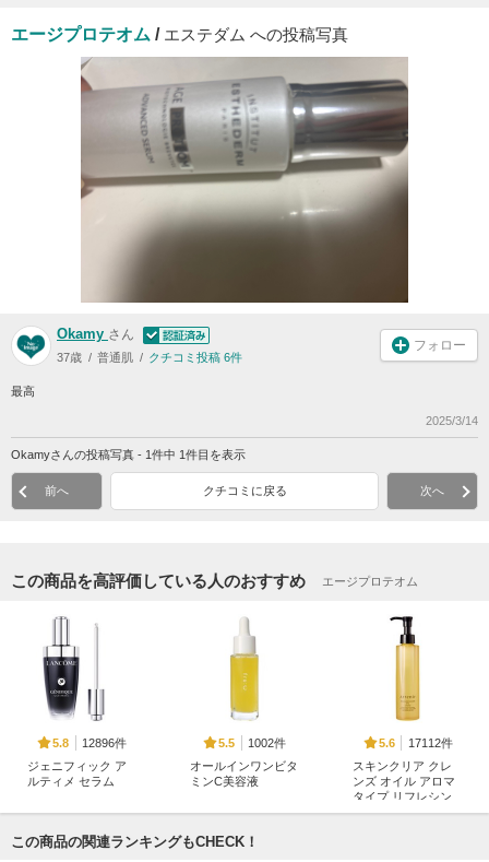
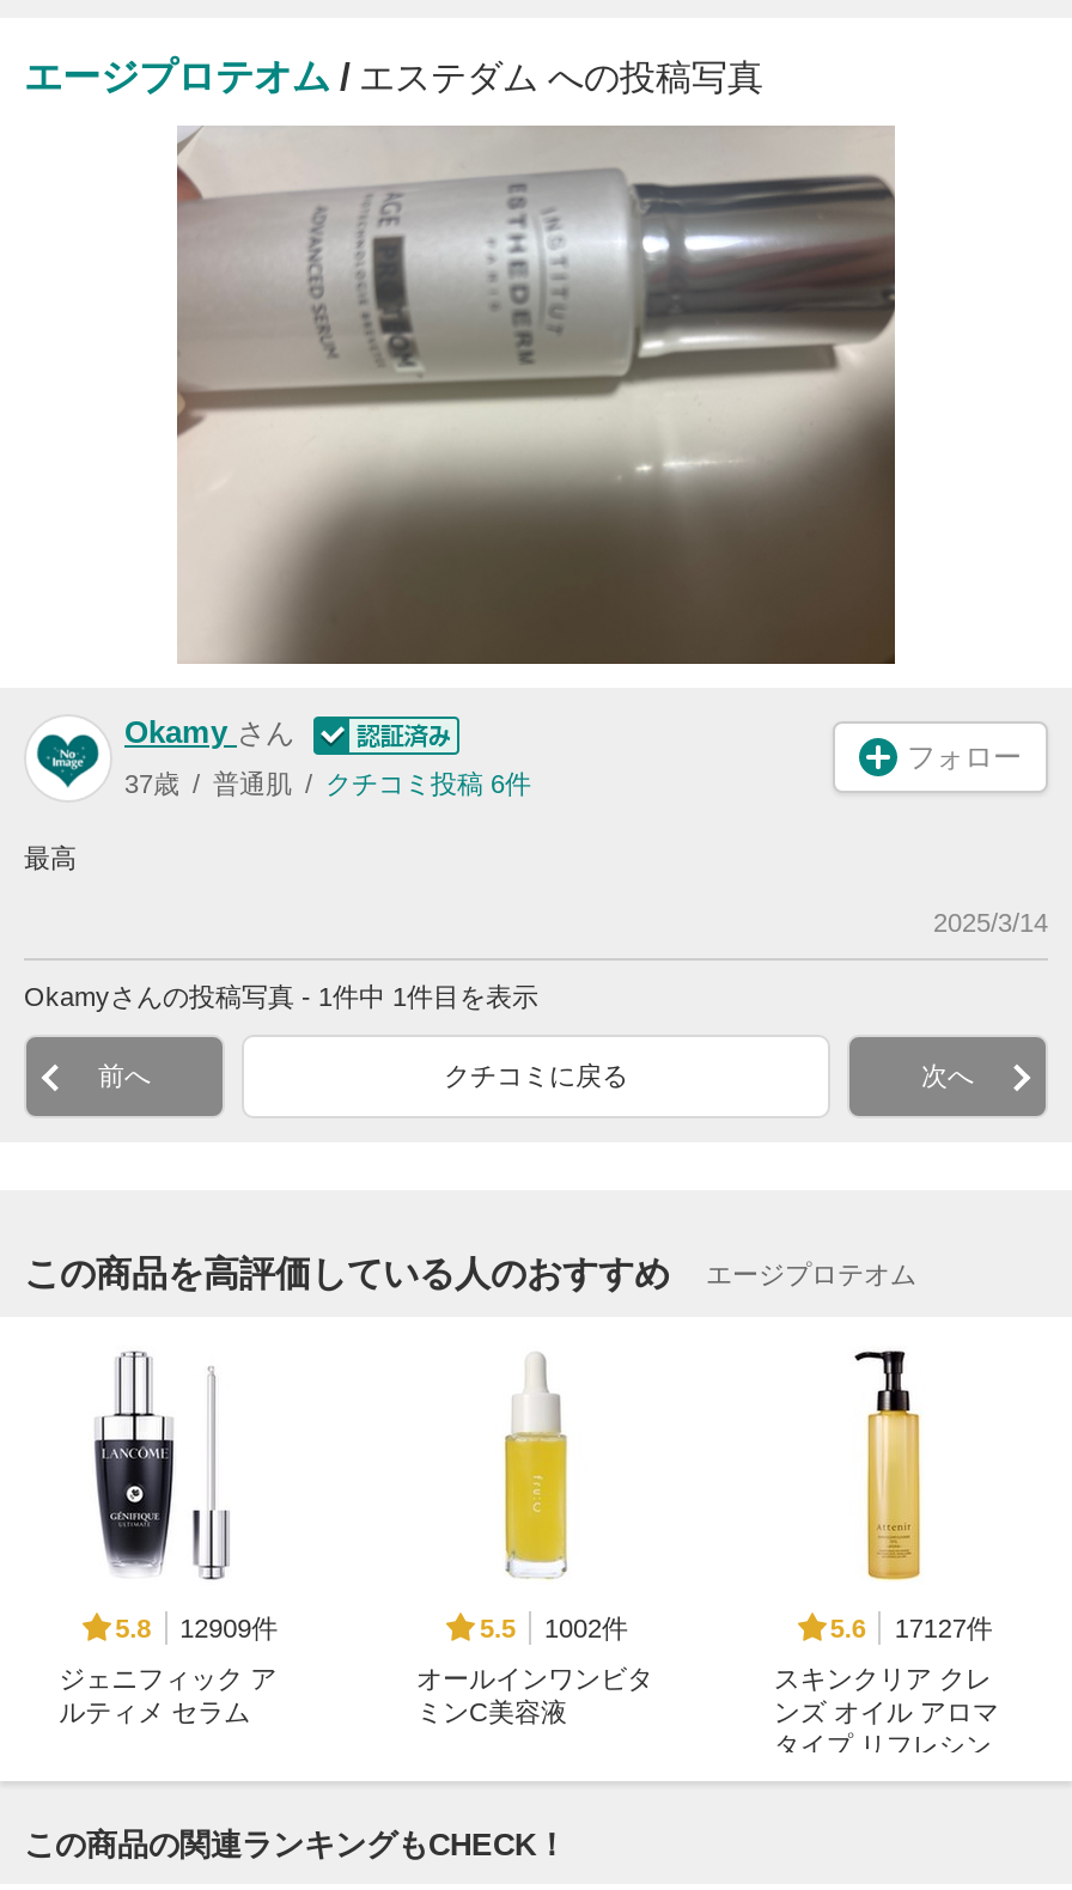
- 5.8 12896件
+ 5.8 12909件

- 5.6 17112件
+ 5.6 17127件
